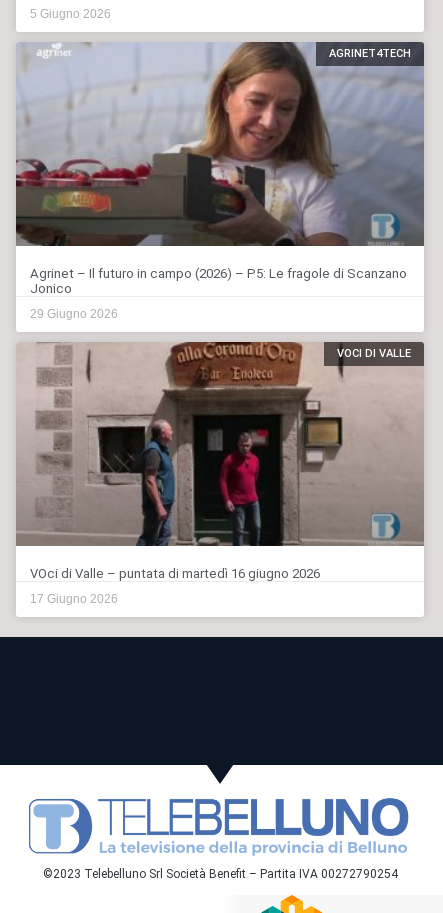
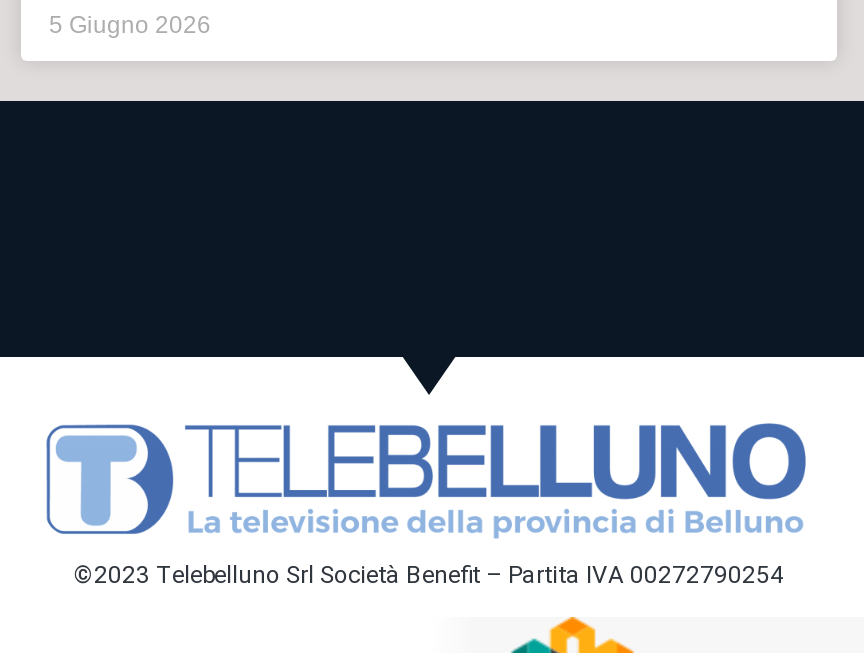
- [image]
- AGRINET4TECH

- [image]
- Agrinet – Il futuro in campo (2026) – P5: Le fragole di Scanzano
- Jonico
- 29 Giugno 2026
- VOCI DI VALLE

- VOci di Valle – puntata di martedì 16 giugno 2026
- 17 Giugno 2026
